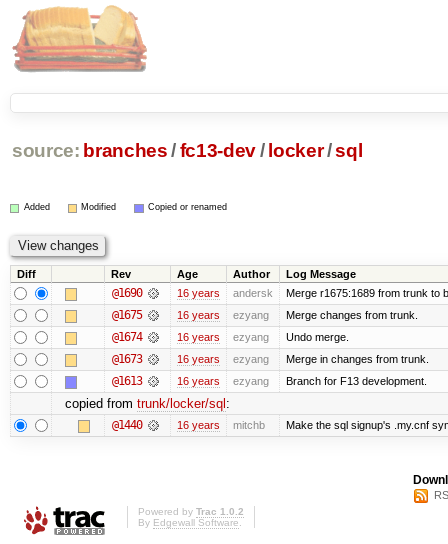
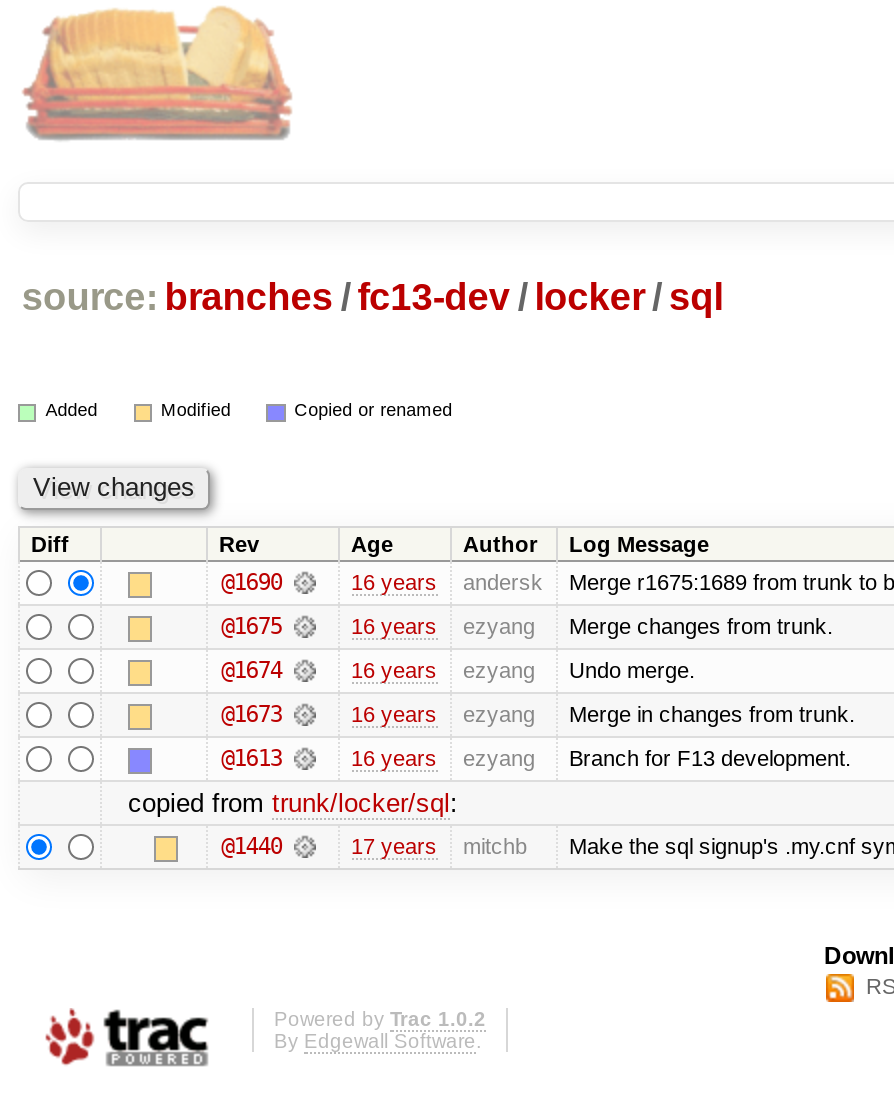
- 16 years
+ 17 years
